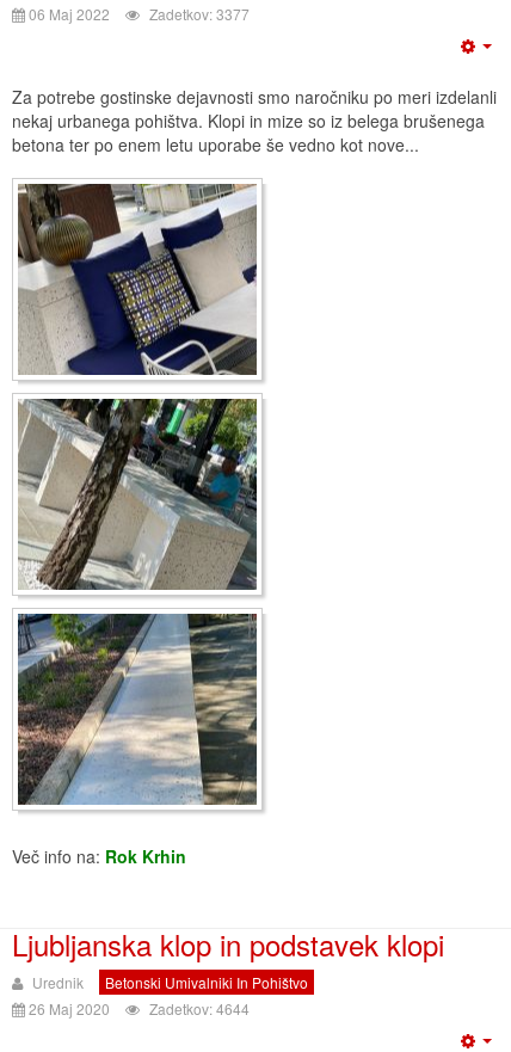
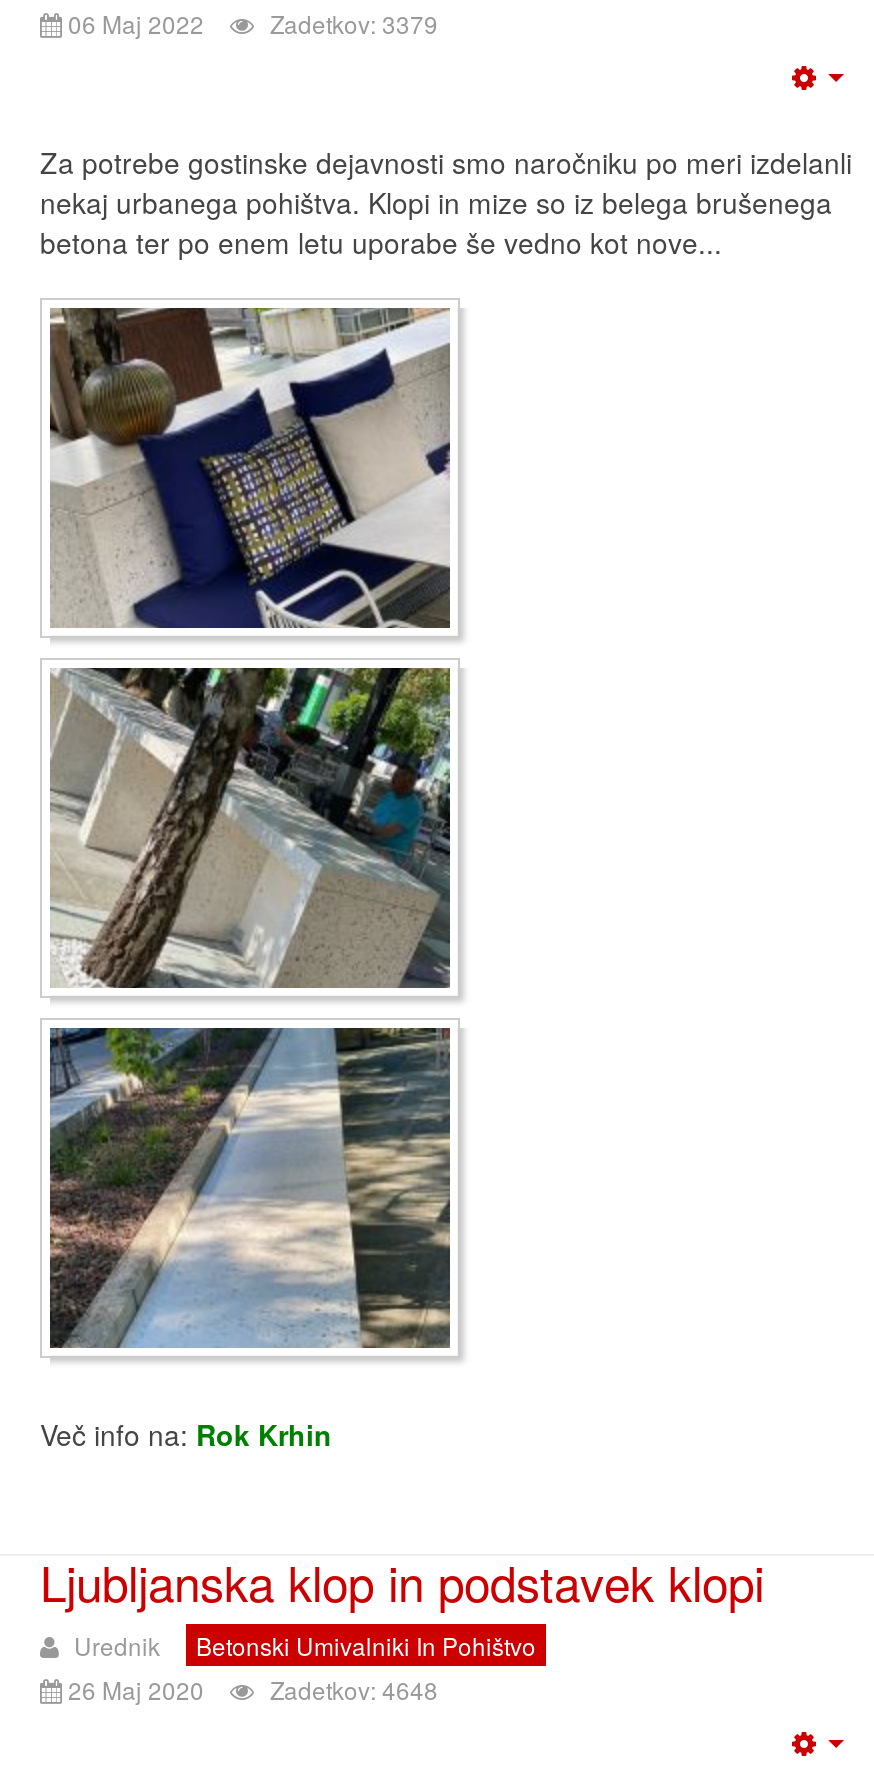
- 06 Maj 2022 Zadetkov: 3377
+ 06 Maj 2022 Zadetkov: 3379

- 26 Maj 2020 Zadetkov: 4644
+ 26 Maj 2020 Zadetkov: 4648
